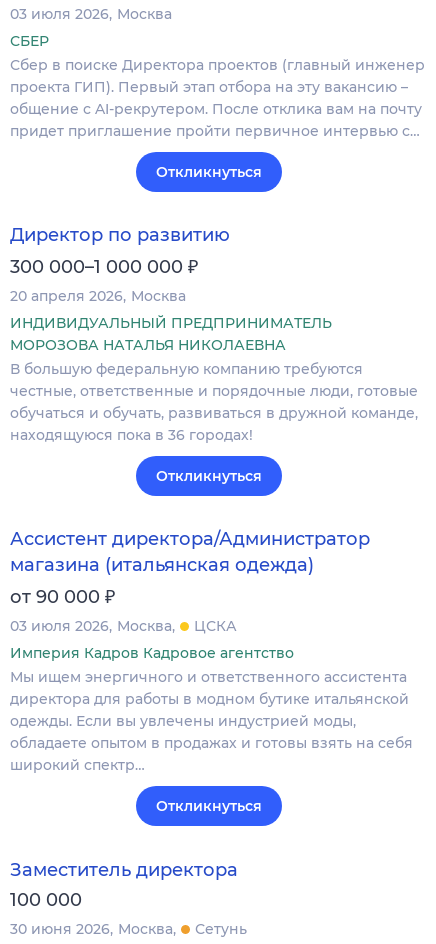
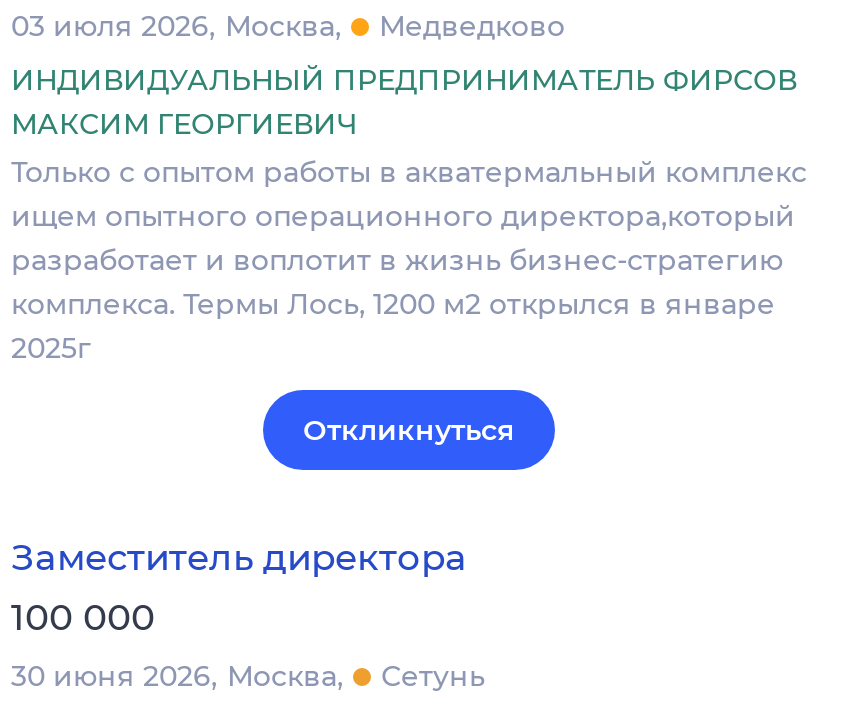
- СБЕР
- Сбер в поиске Директора проектов (главный инженер
- проекта ГИП). Первый этап отбора на эту вакансию –
- общение с AI-рекрутером. После отклика вам на почту
- придет приглашение пройти первичное интервью с…
- Откликнуться
- Директор по развитию
- 300 000–1 000 000 ₽
- 20 апреля 2026 Москва
- ИНДИВИДУАЛЬНЫЙ ПРЕДПРИНИМАТЕЛЬ
- МОРОЗОВА НАТАЛЬЯ НИКОЛАЕВНА
- В большую федеральную компанию требуются
- честные, ответственные и порядочные люди, готовые
- обучаться и обучать, развиваться в дружной команде,
- находящуюся пока в 36 городах!
- Откликнуться
- Ассистент директора/Администратор
- магазина (итальянская одежда)
- от 90 000 ₽
- 03 июля 2026 Москва
- ЦСКА
- Империя Кадров Кадровое агентство
- Мы ищем энергичного и ответственного ассистента
- директора для работы в модном бутике итальянской
- одежды. Если вы увлечены индустрией моды,
- обладаете опытом в продажах и готовы взять на себя
- широкий спектр…
+ Медведково
+ ИНДИВИДУАЛЬНЫЙ ПРЕДПРИНИМАТЕЛЬ ФИРСОВ
+ МАКСИМ ГЕОРГИЕВИЧ
+ Только с опытом работы в акватермальный комплекс
+ ищем опытного операционного директора,который
+ разработает и воплотит в жизнь бизнес-стратегию
+ комплекса. Термы Лось, 1200 м2 открылся в январе
+ 2025г
